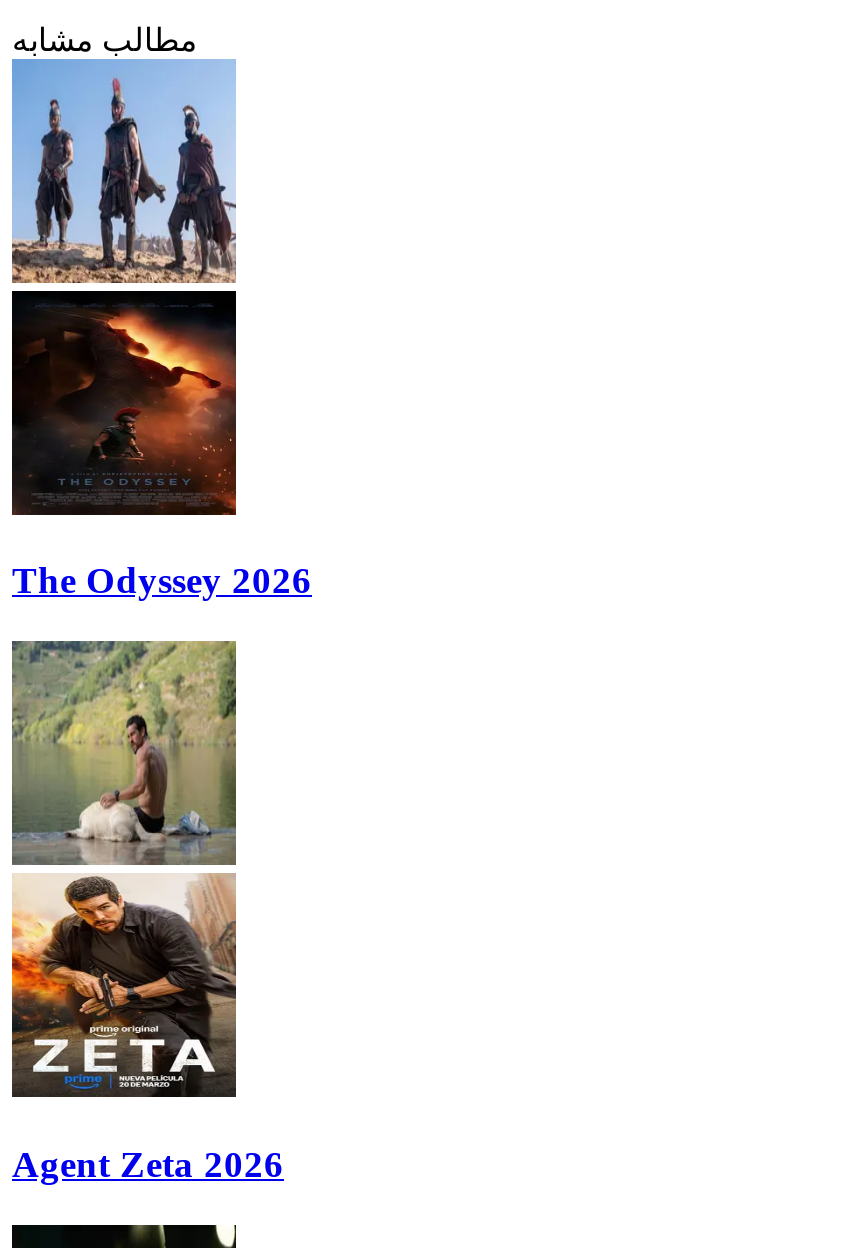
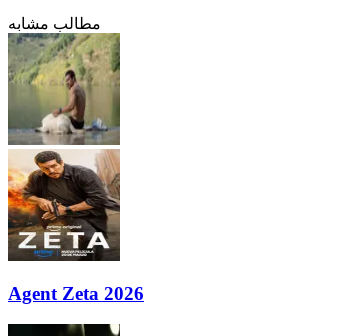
- [image]
- The Odyssey 2026
